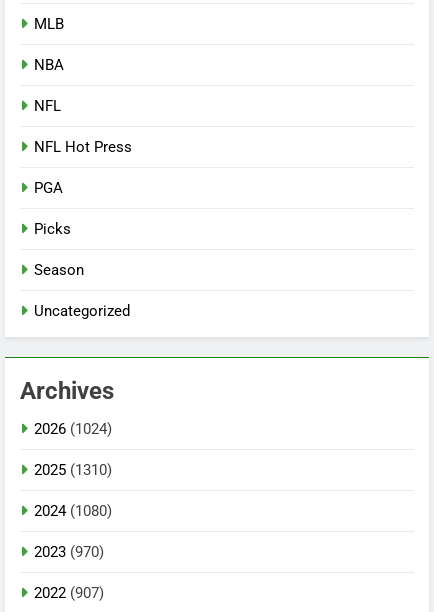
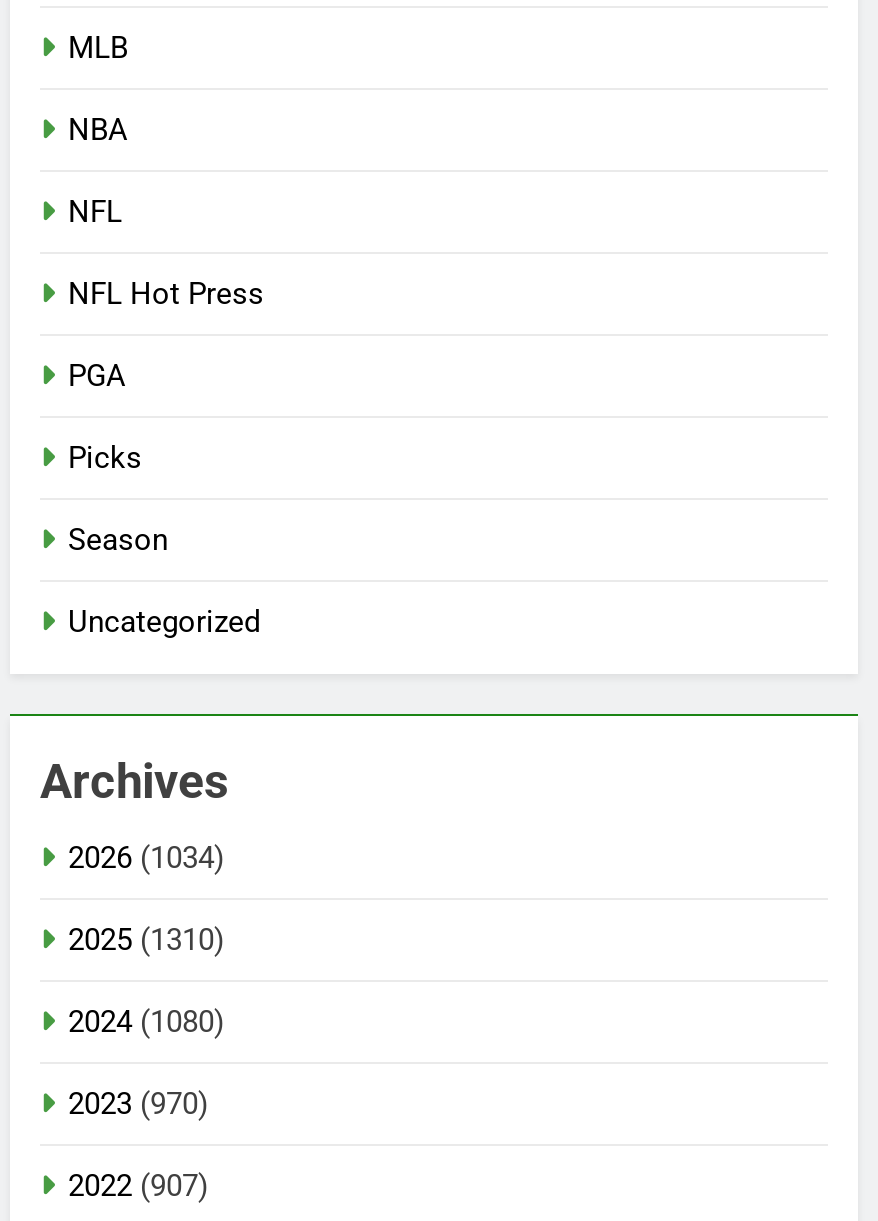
- 2026 (1024)
+ 2026 (1034)
